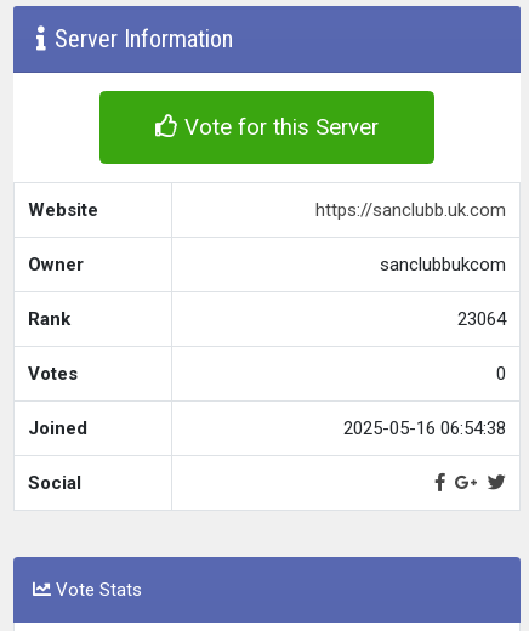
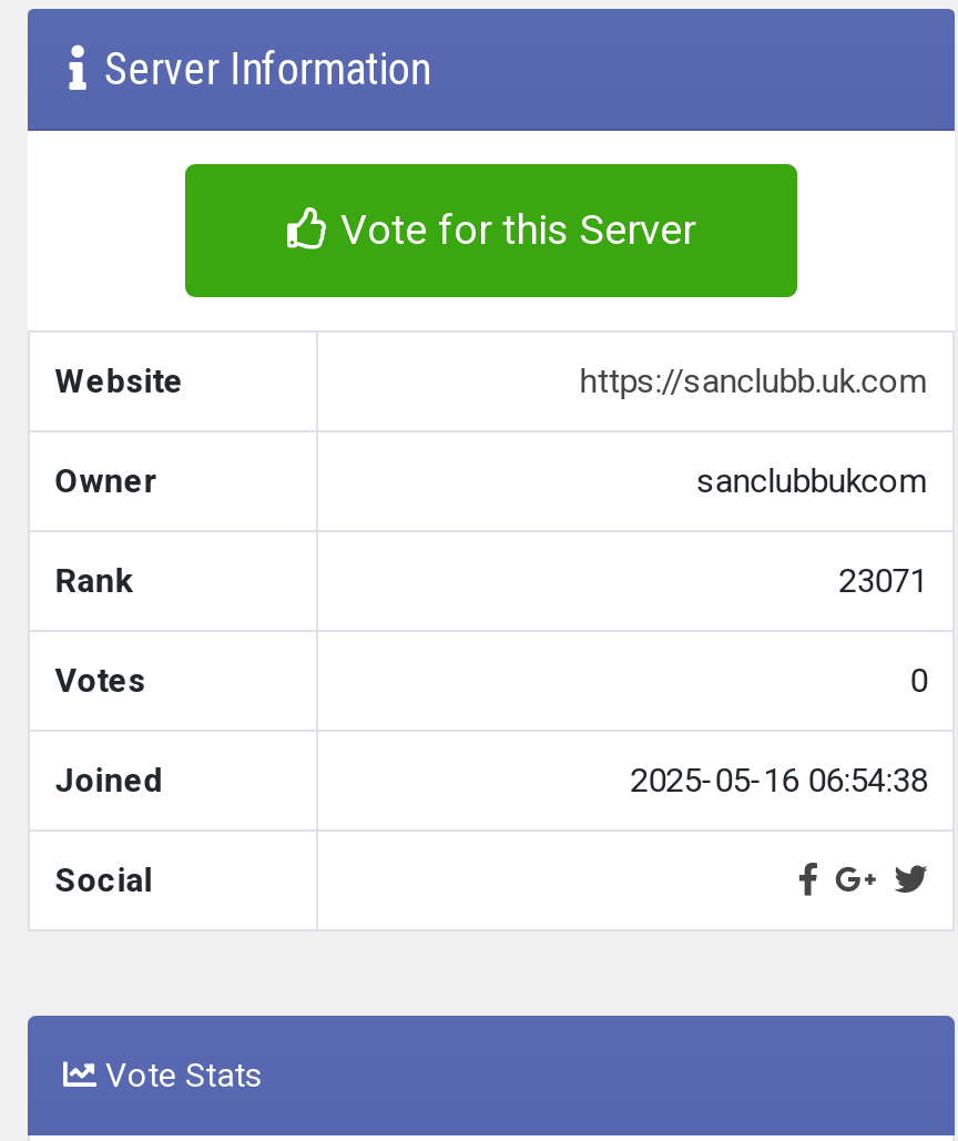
- 23064
+ 23071
